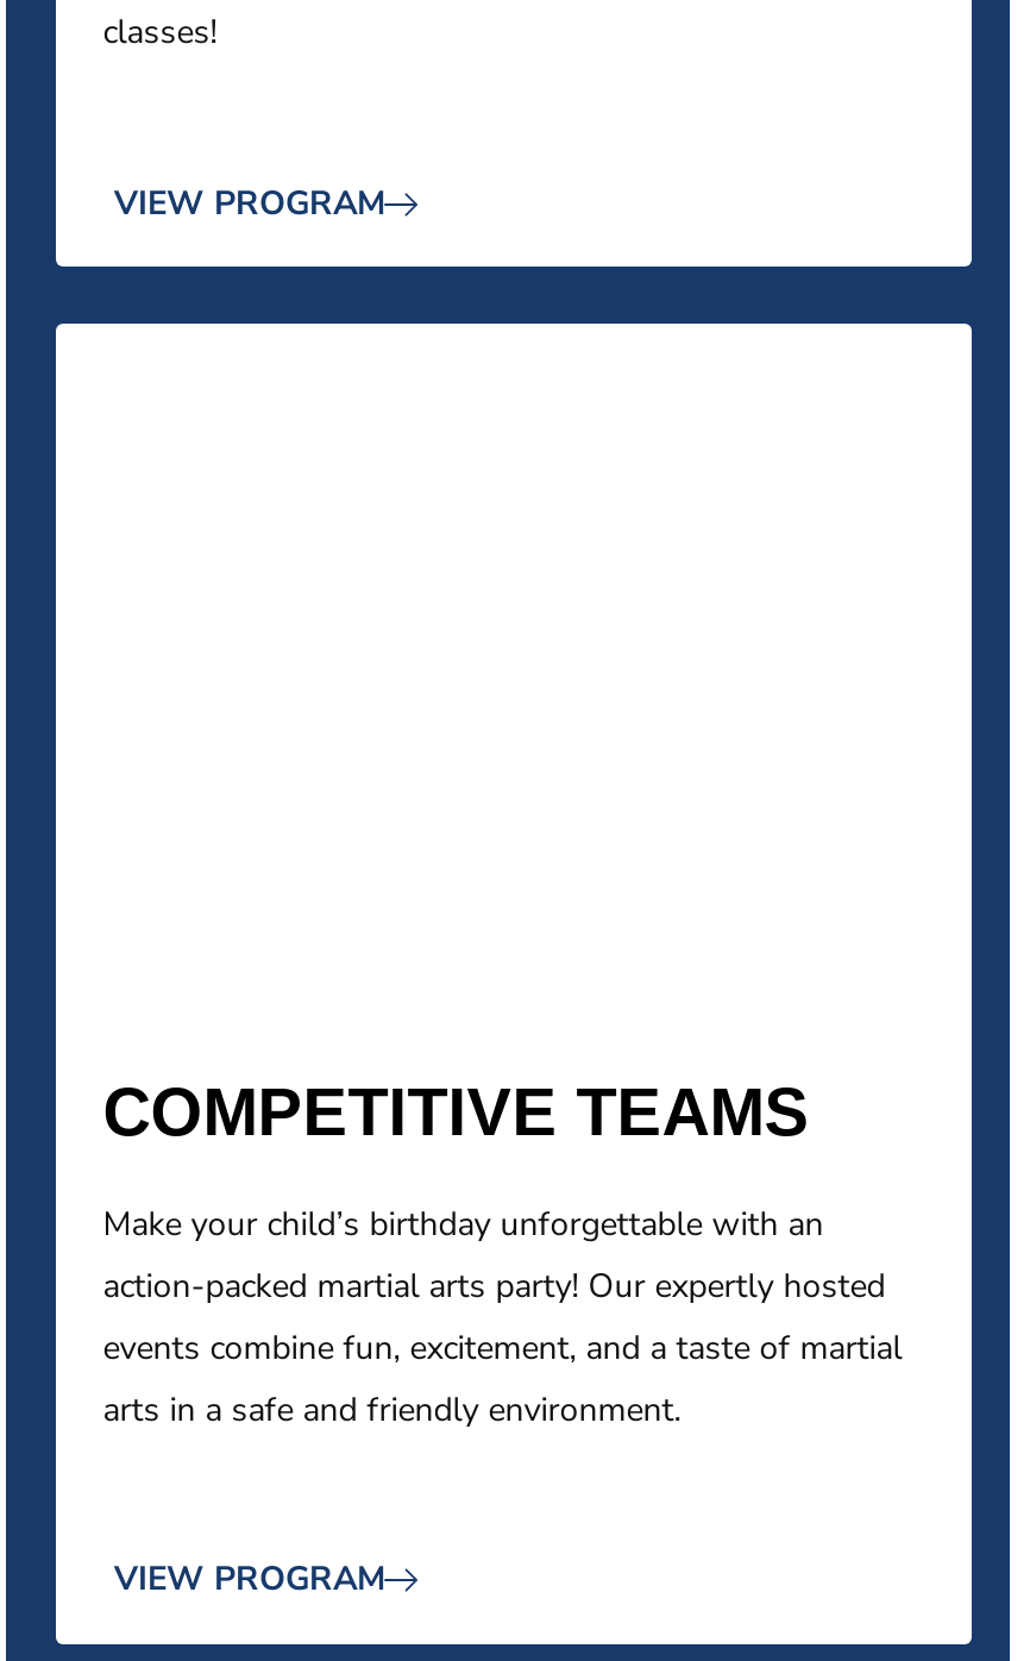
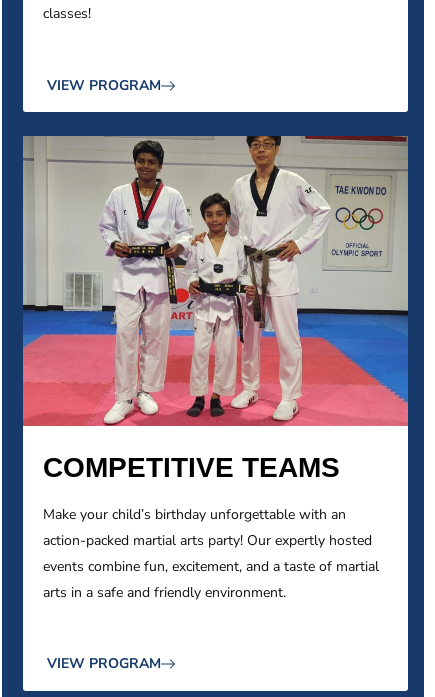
+ [image]
